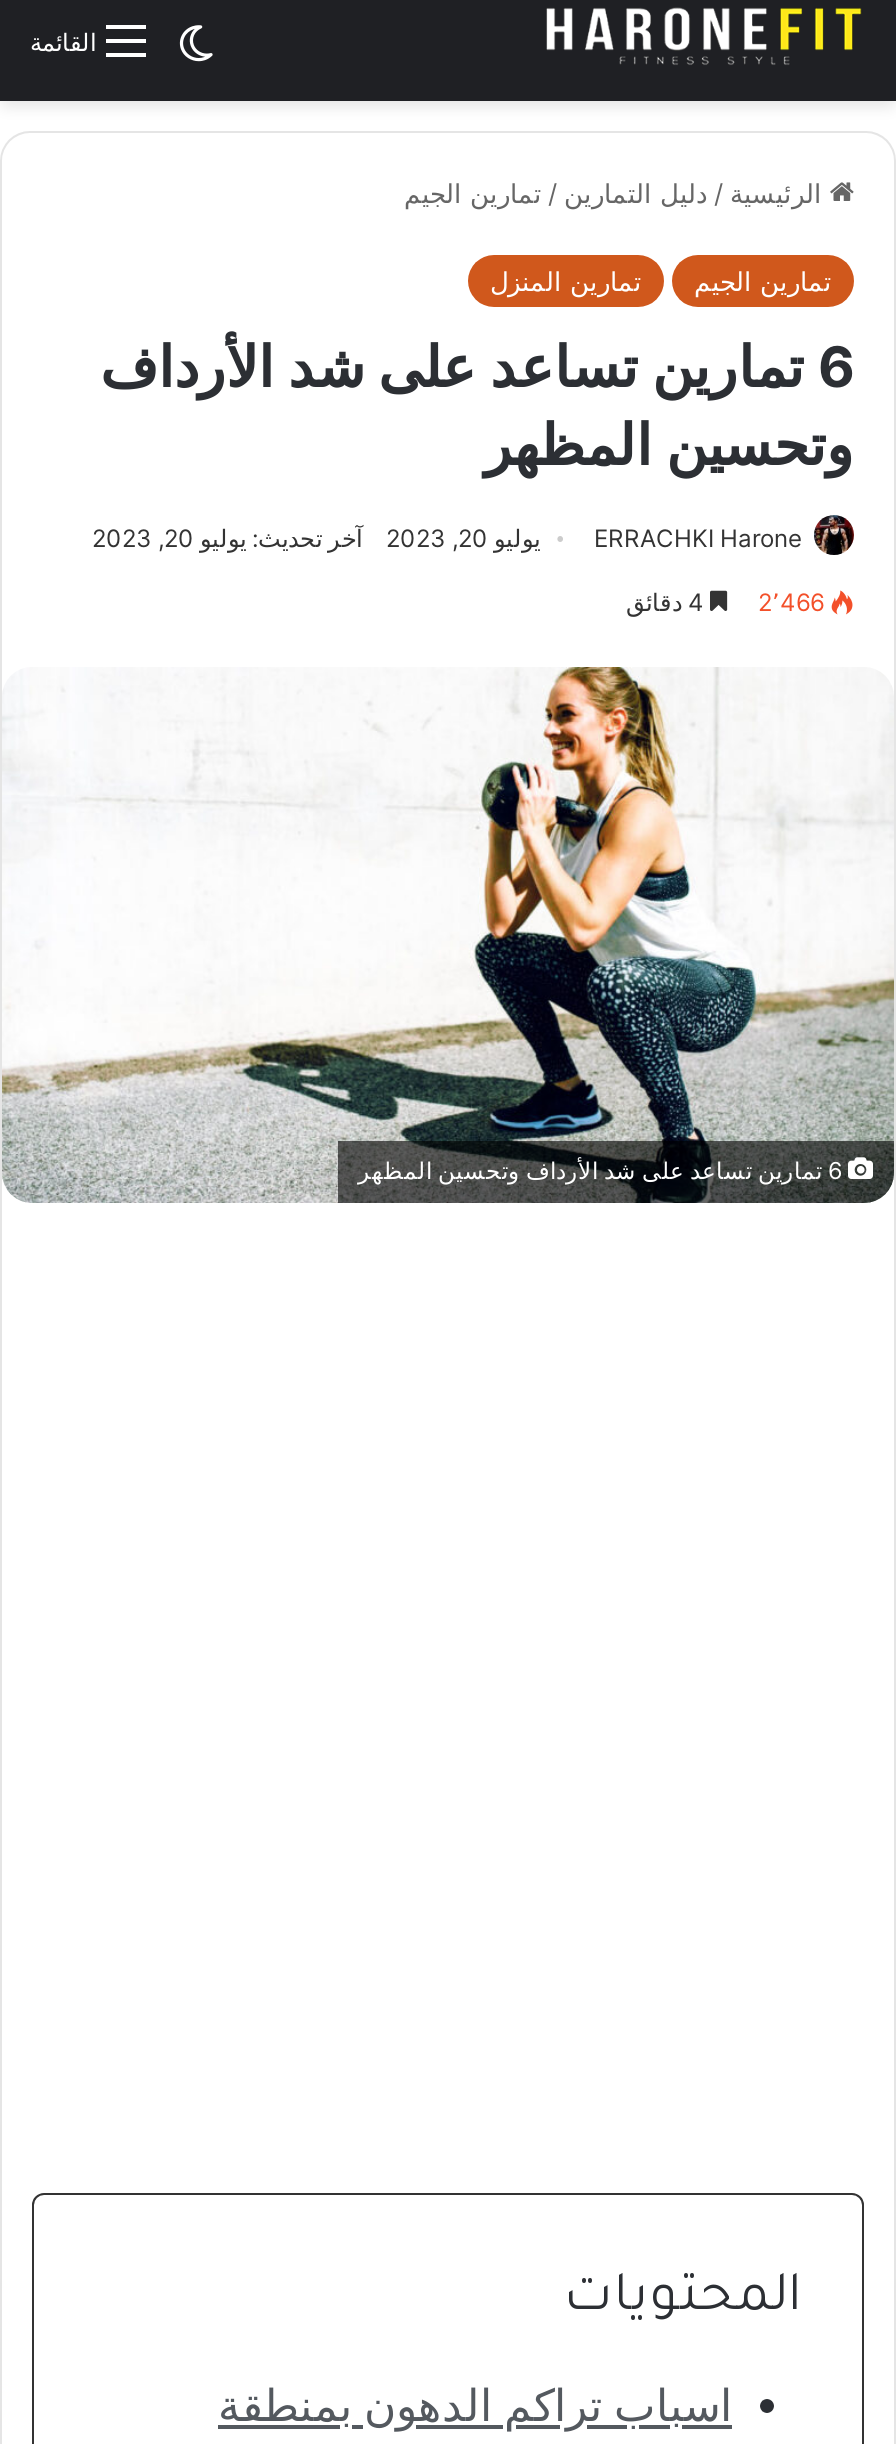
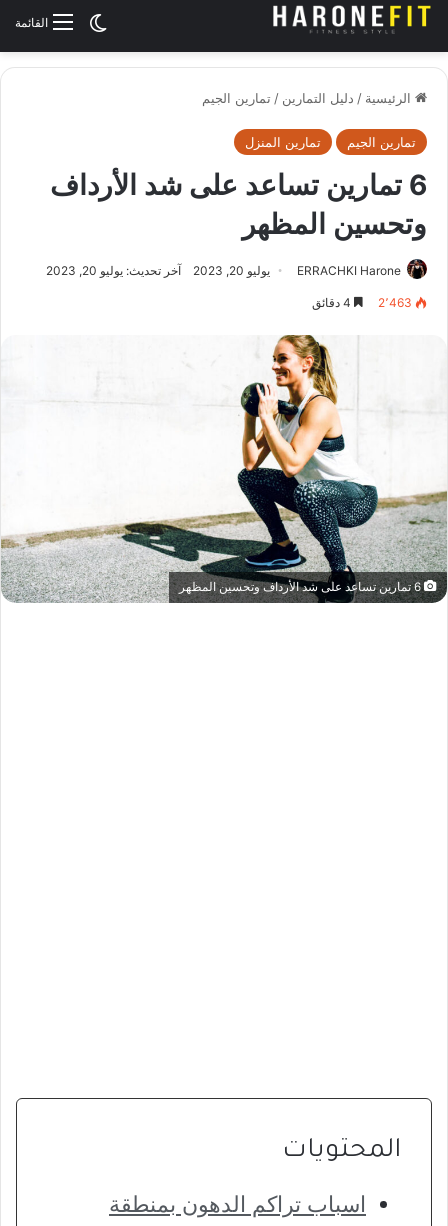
- 2٬466
+ 2٬463
